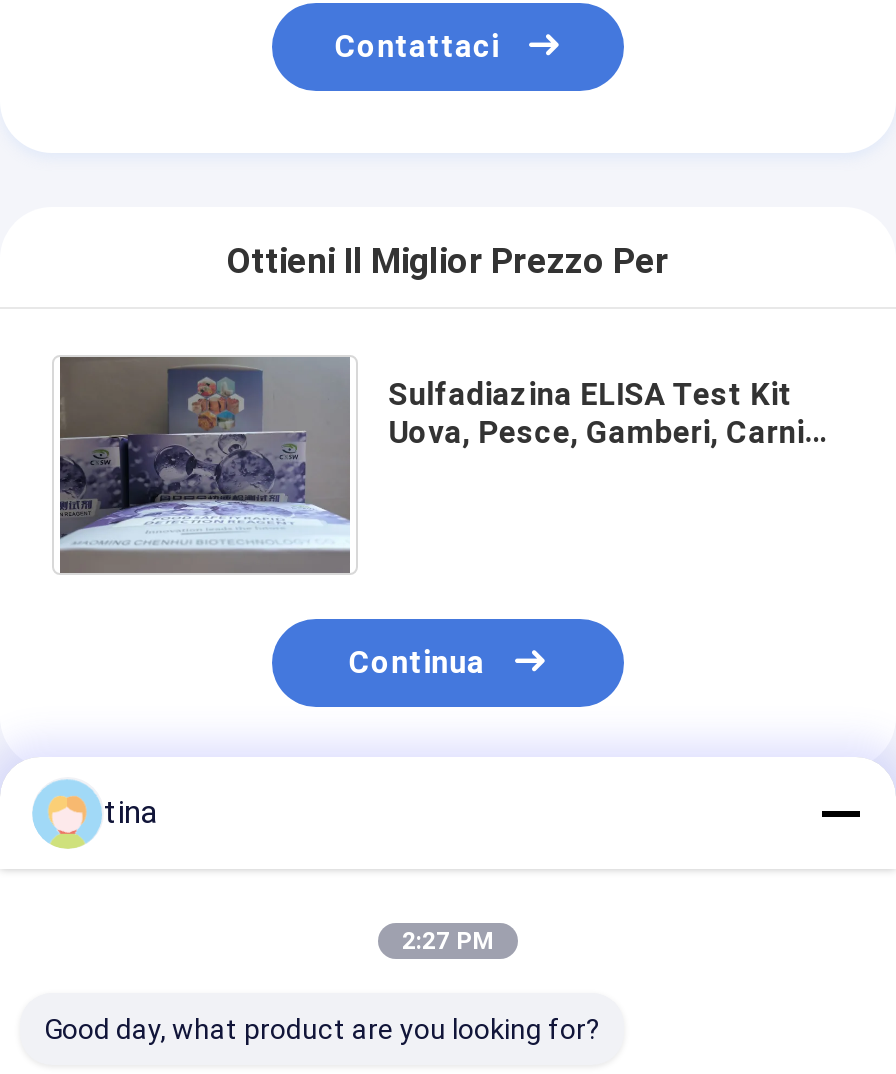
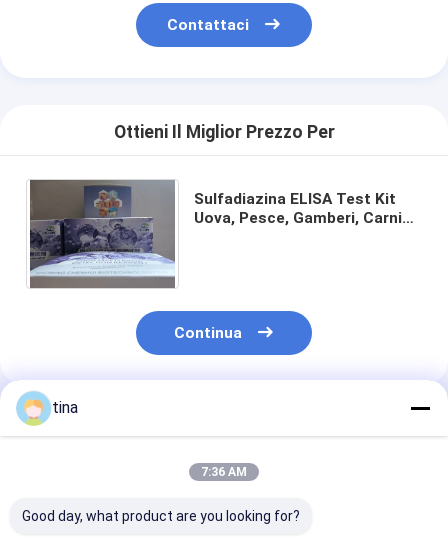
- 2:27 PM
+ 7:36 AM
